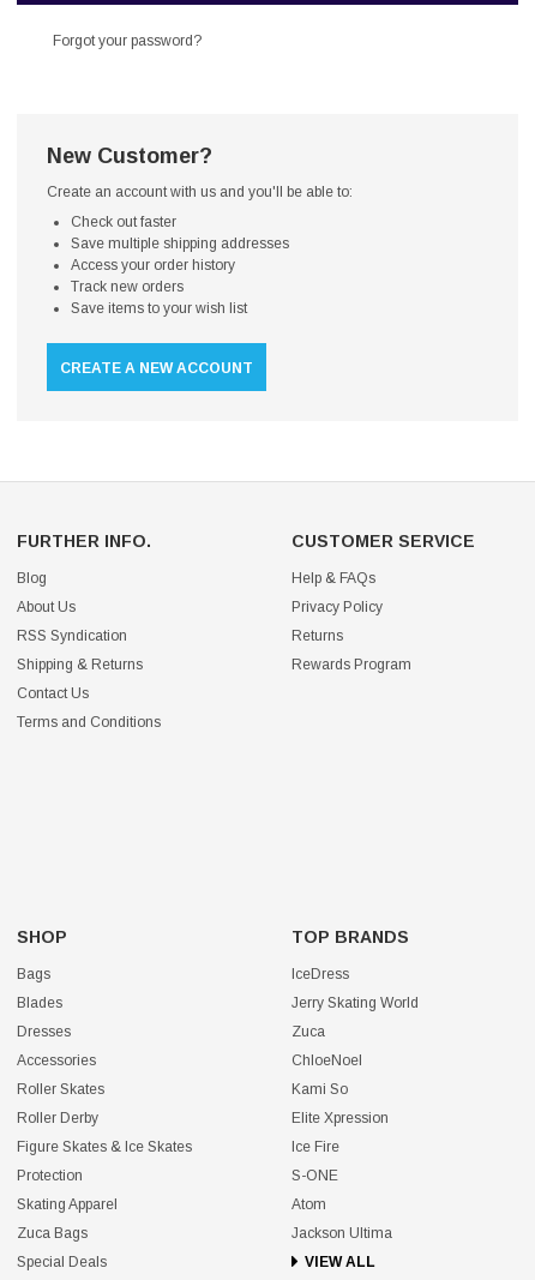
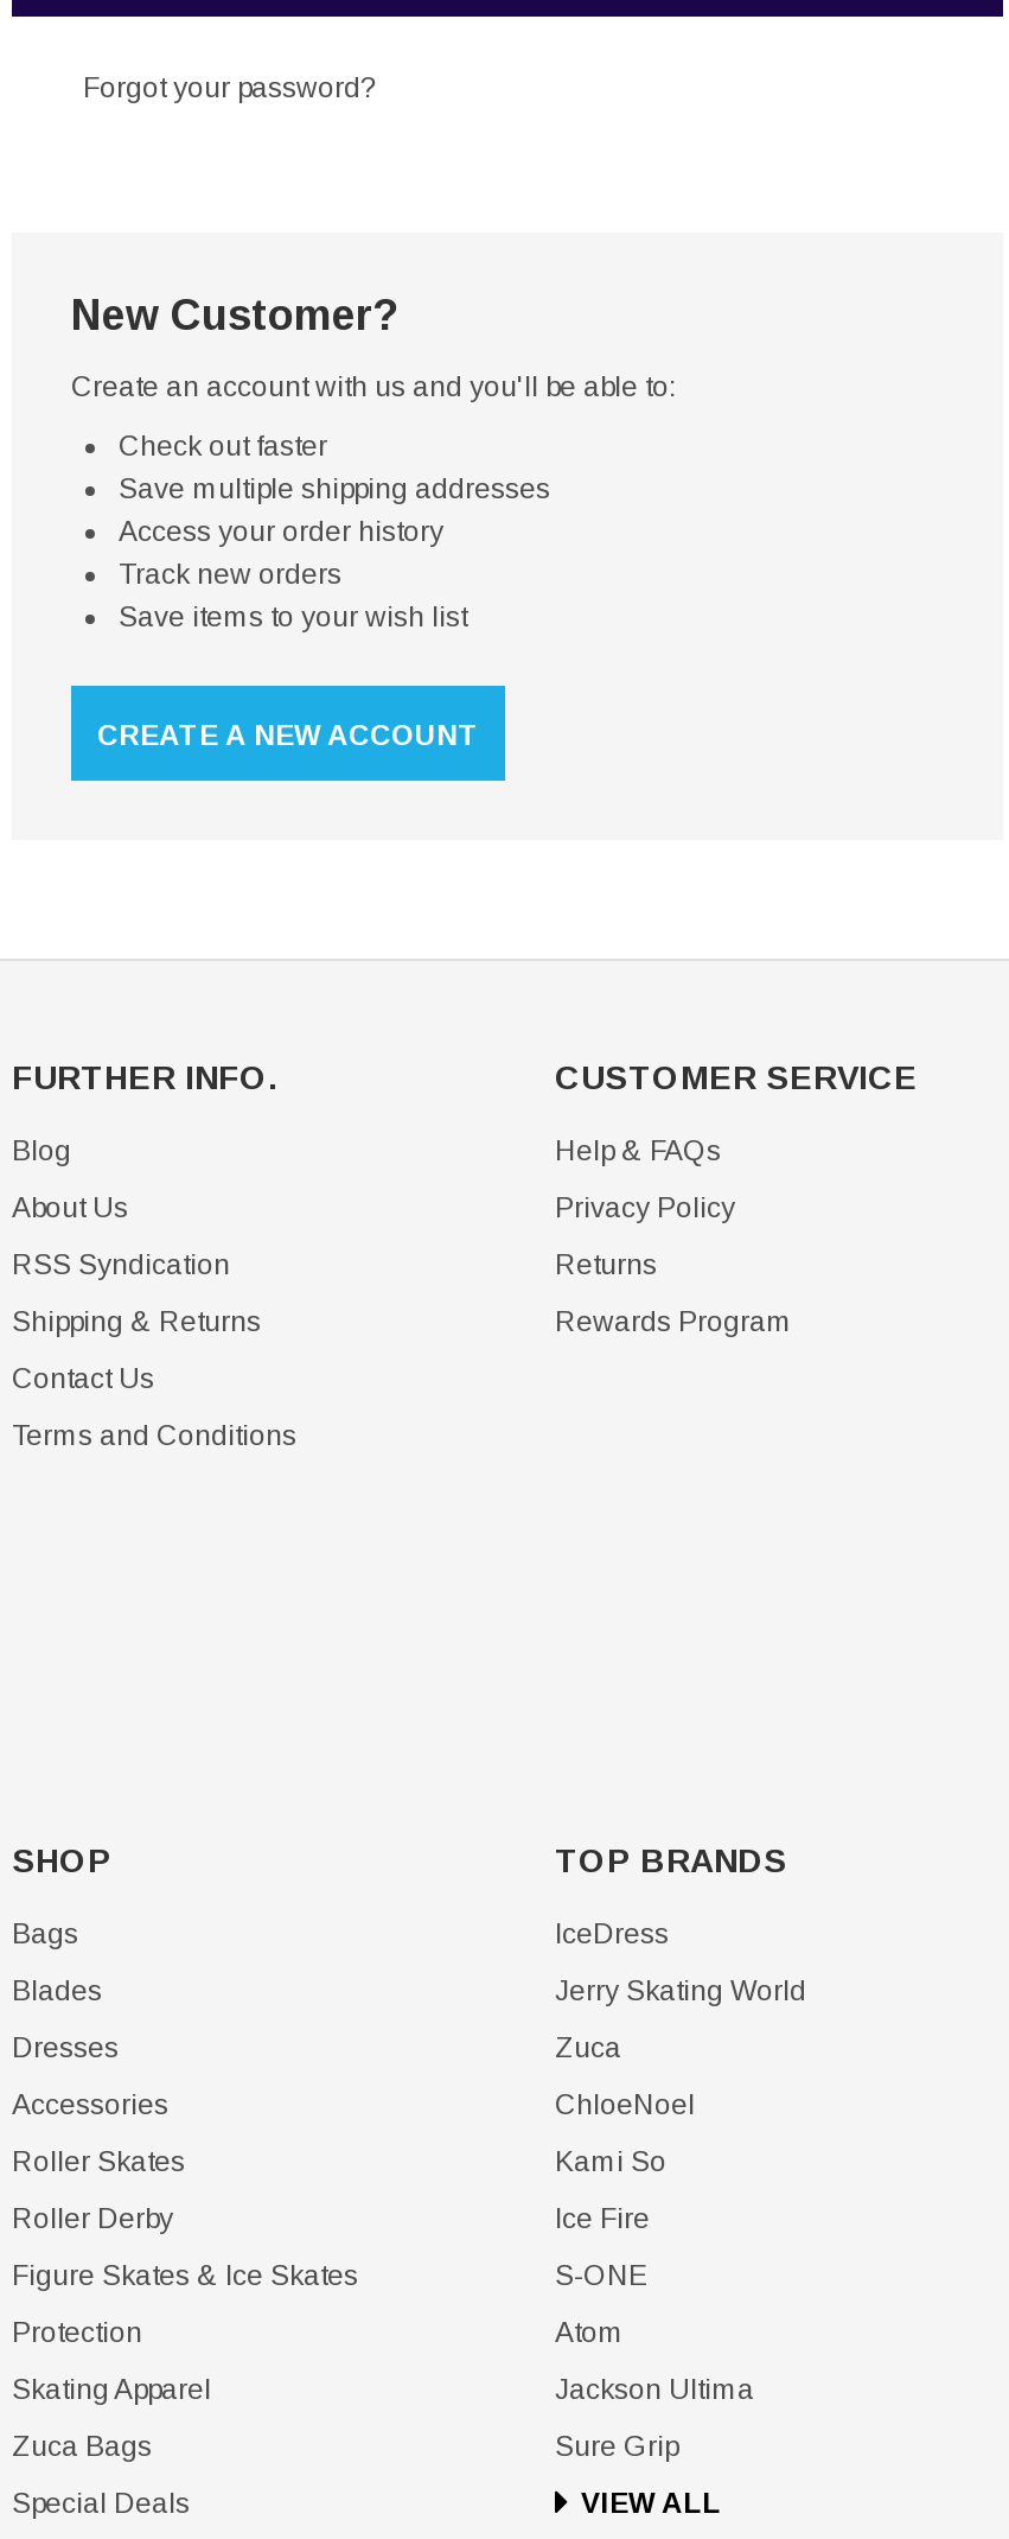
- Elite Xpression

moved up: Ice Fire | S-ONE | Atom | Jackson Ultima

+ Sure Grip
